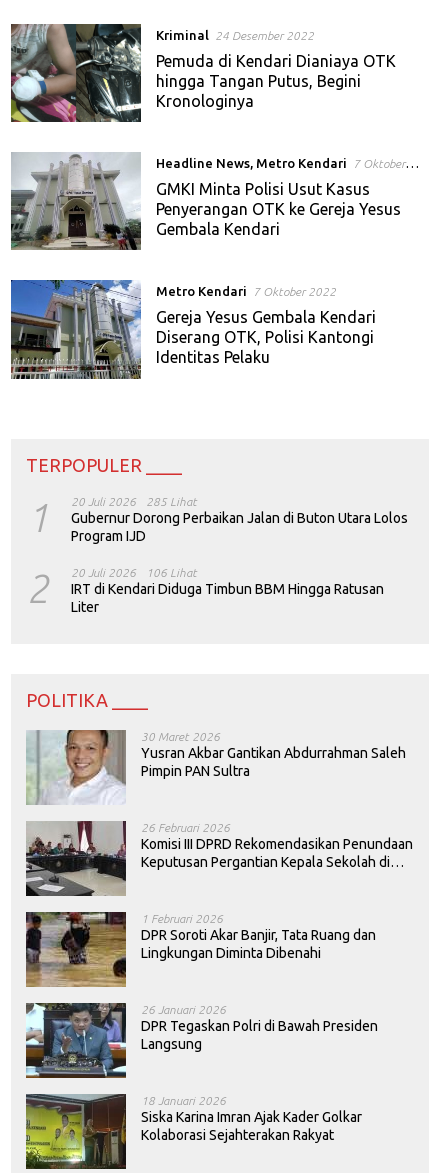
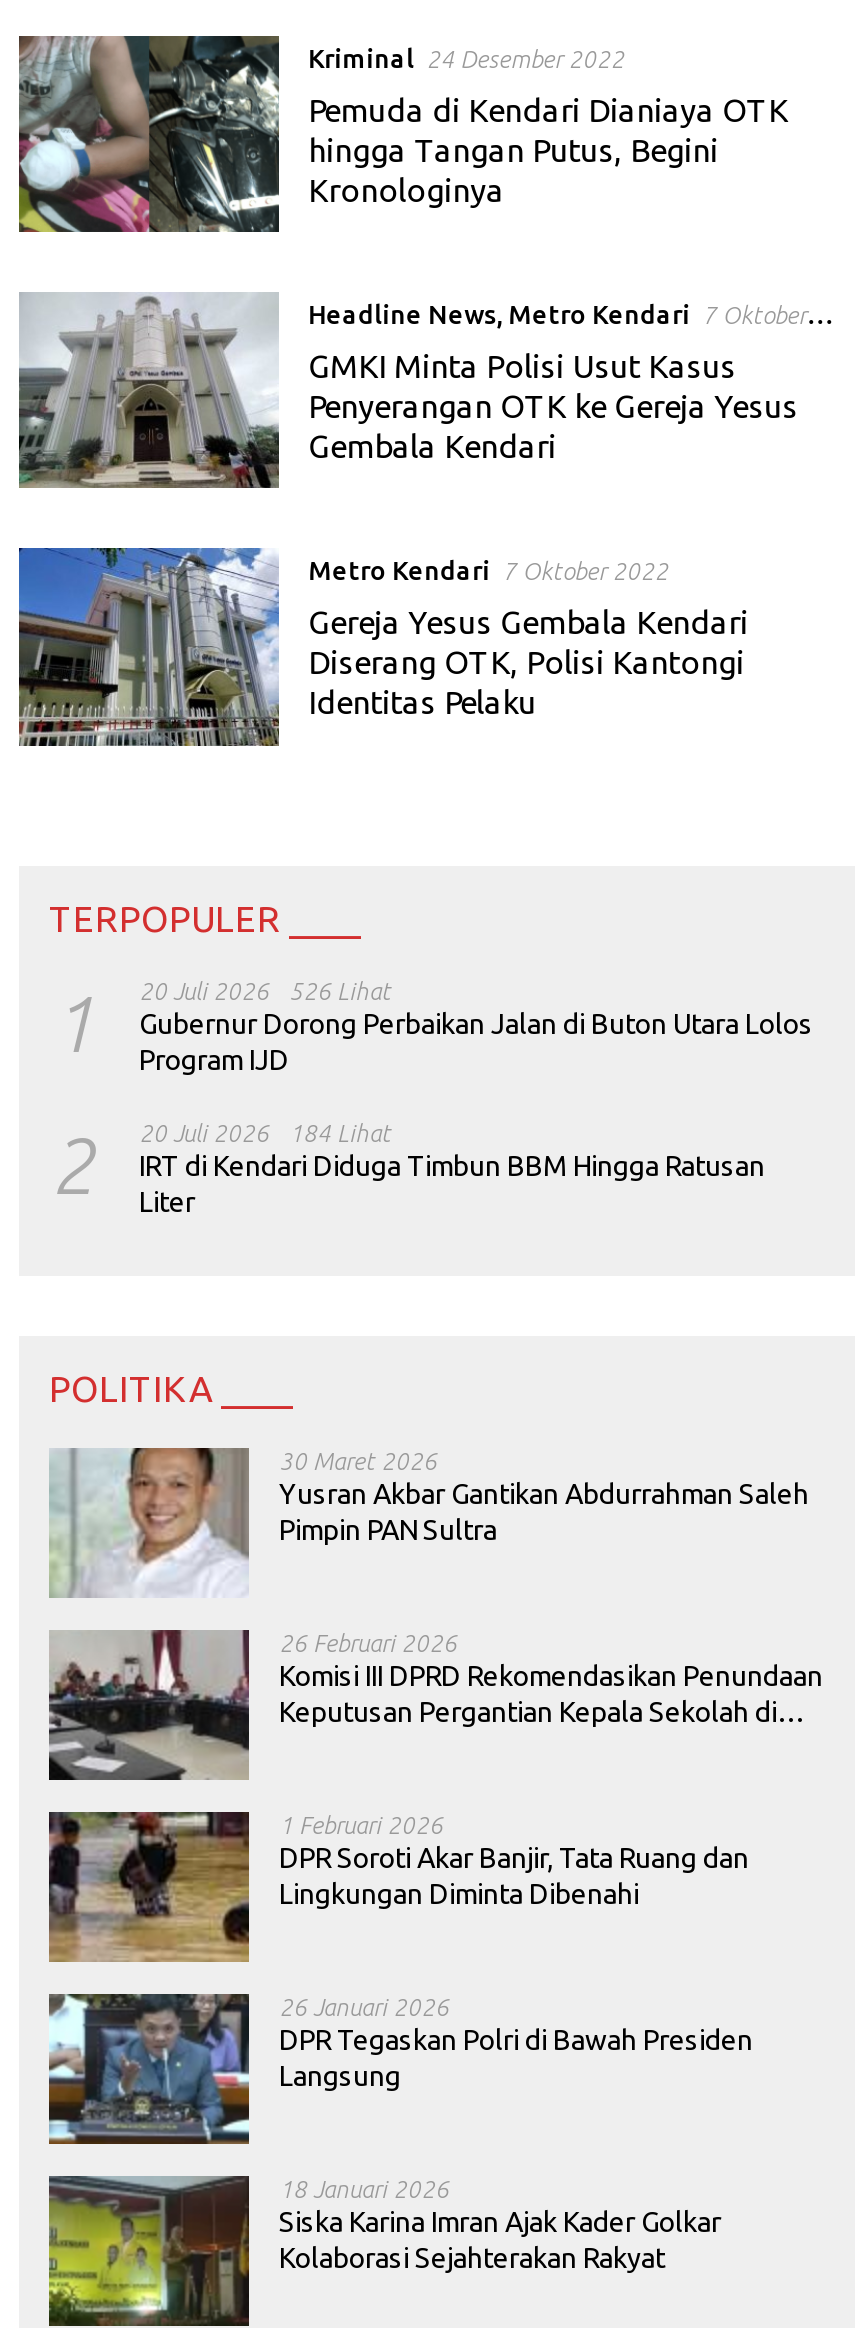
- 1 20 Juli 2026 Gubernur Dorong Perbaikan Jalan di Buton Utara Lolos Program IJD 285 Lihat
+ 1 20 Juli 2026 Gubernur Dorong Perbaikan Jalan di Buton Utara Lolos Program IJD 526 Lihat

- 2 20 Juli 2026 IRT di Kendari Diduga Timbun BBM Hingga Ratusan Liter 106 Lihat
+ 2 20 Juli 2026 IRT di Kendari Diduga Timbun BBM Hingga Ratusan Liter 184 Lihat
